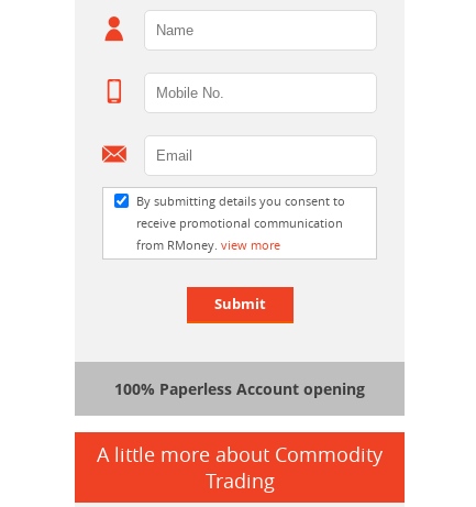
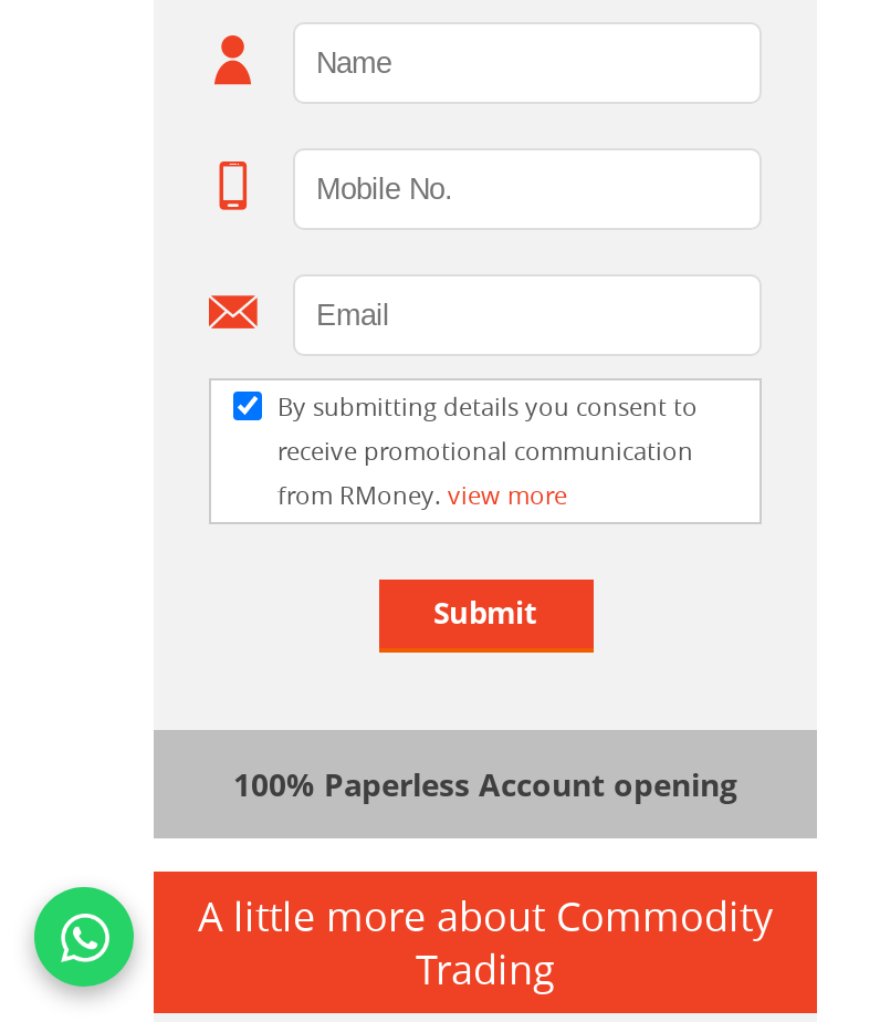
+ [image]
